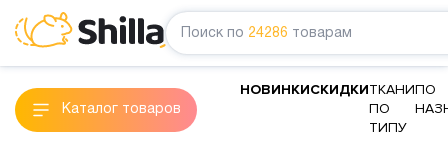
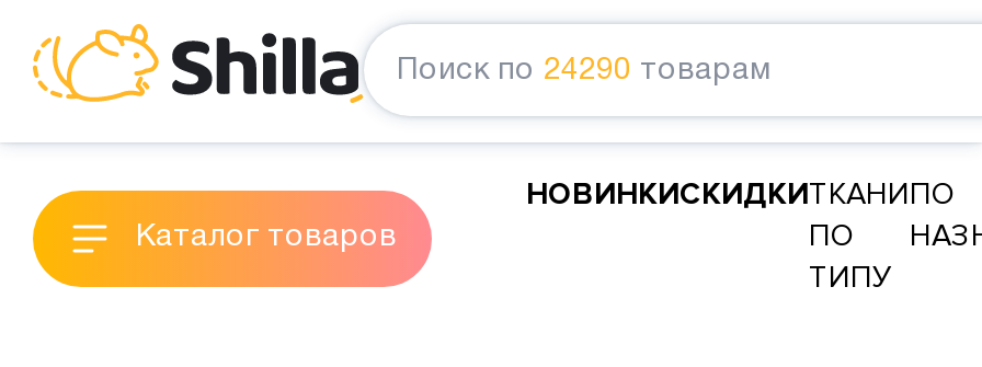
- Поиск по 24286 товарам
+ Поиск по 24290 товарам
